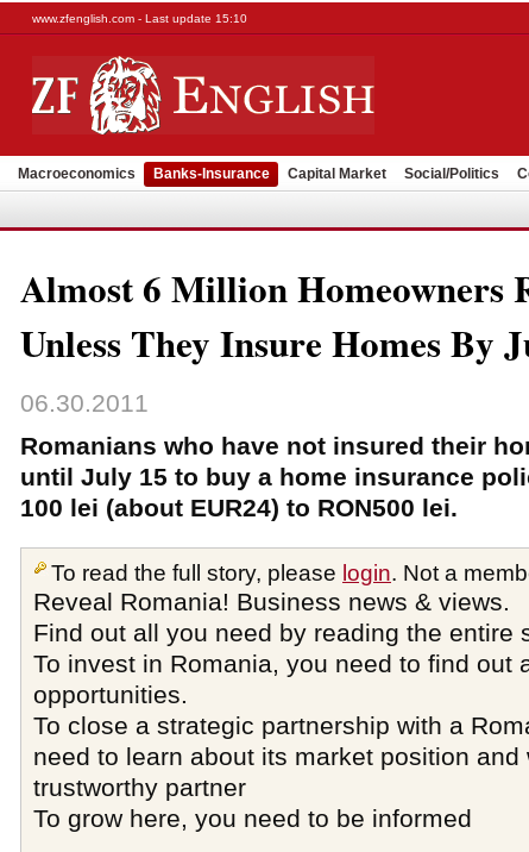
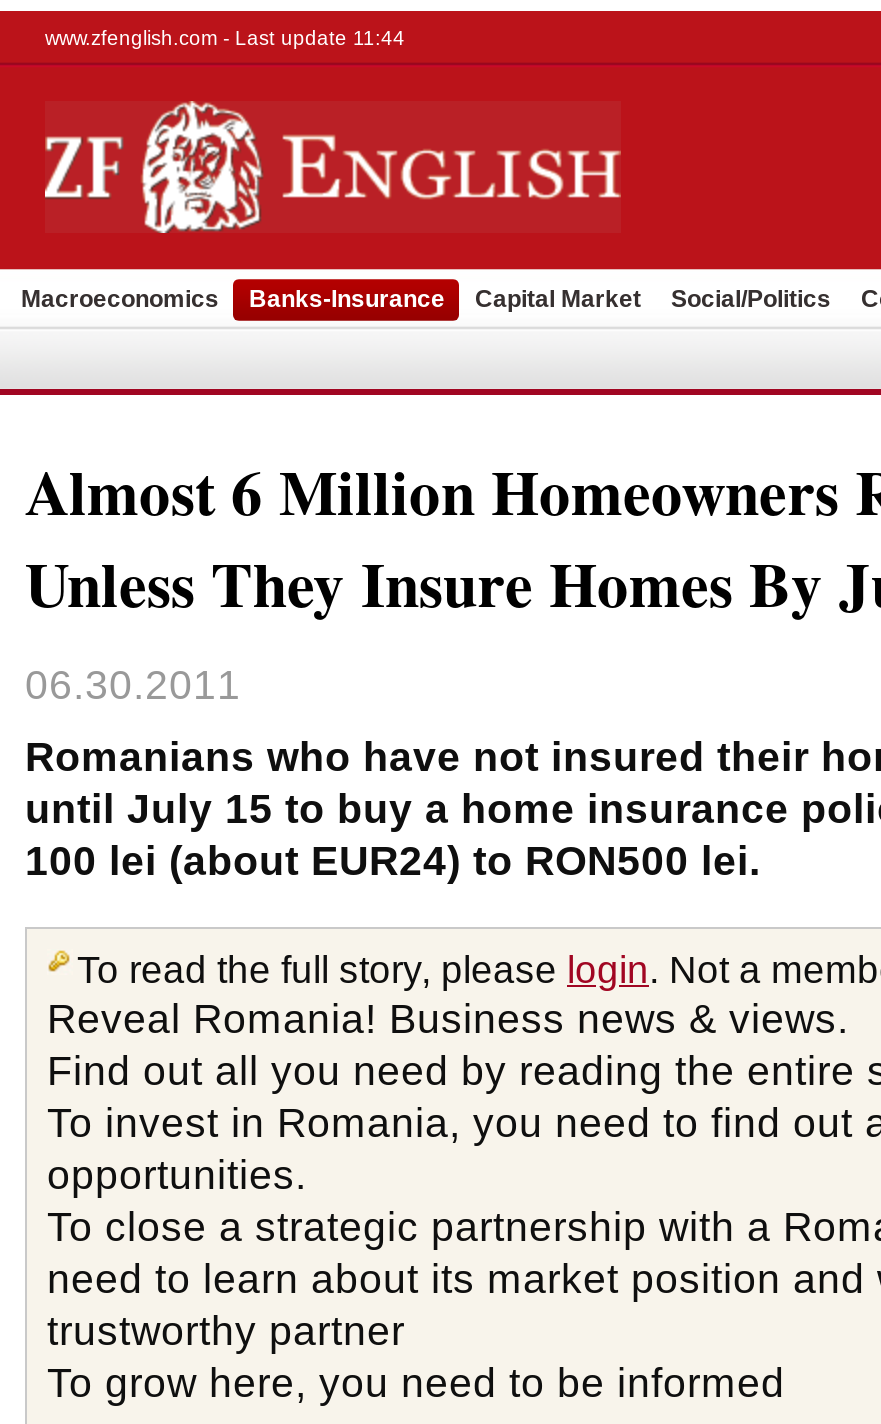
- www.zfenglish.com - Last update 15:10
+ www.zfenglish.com - Last update 11:44
